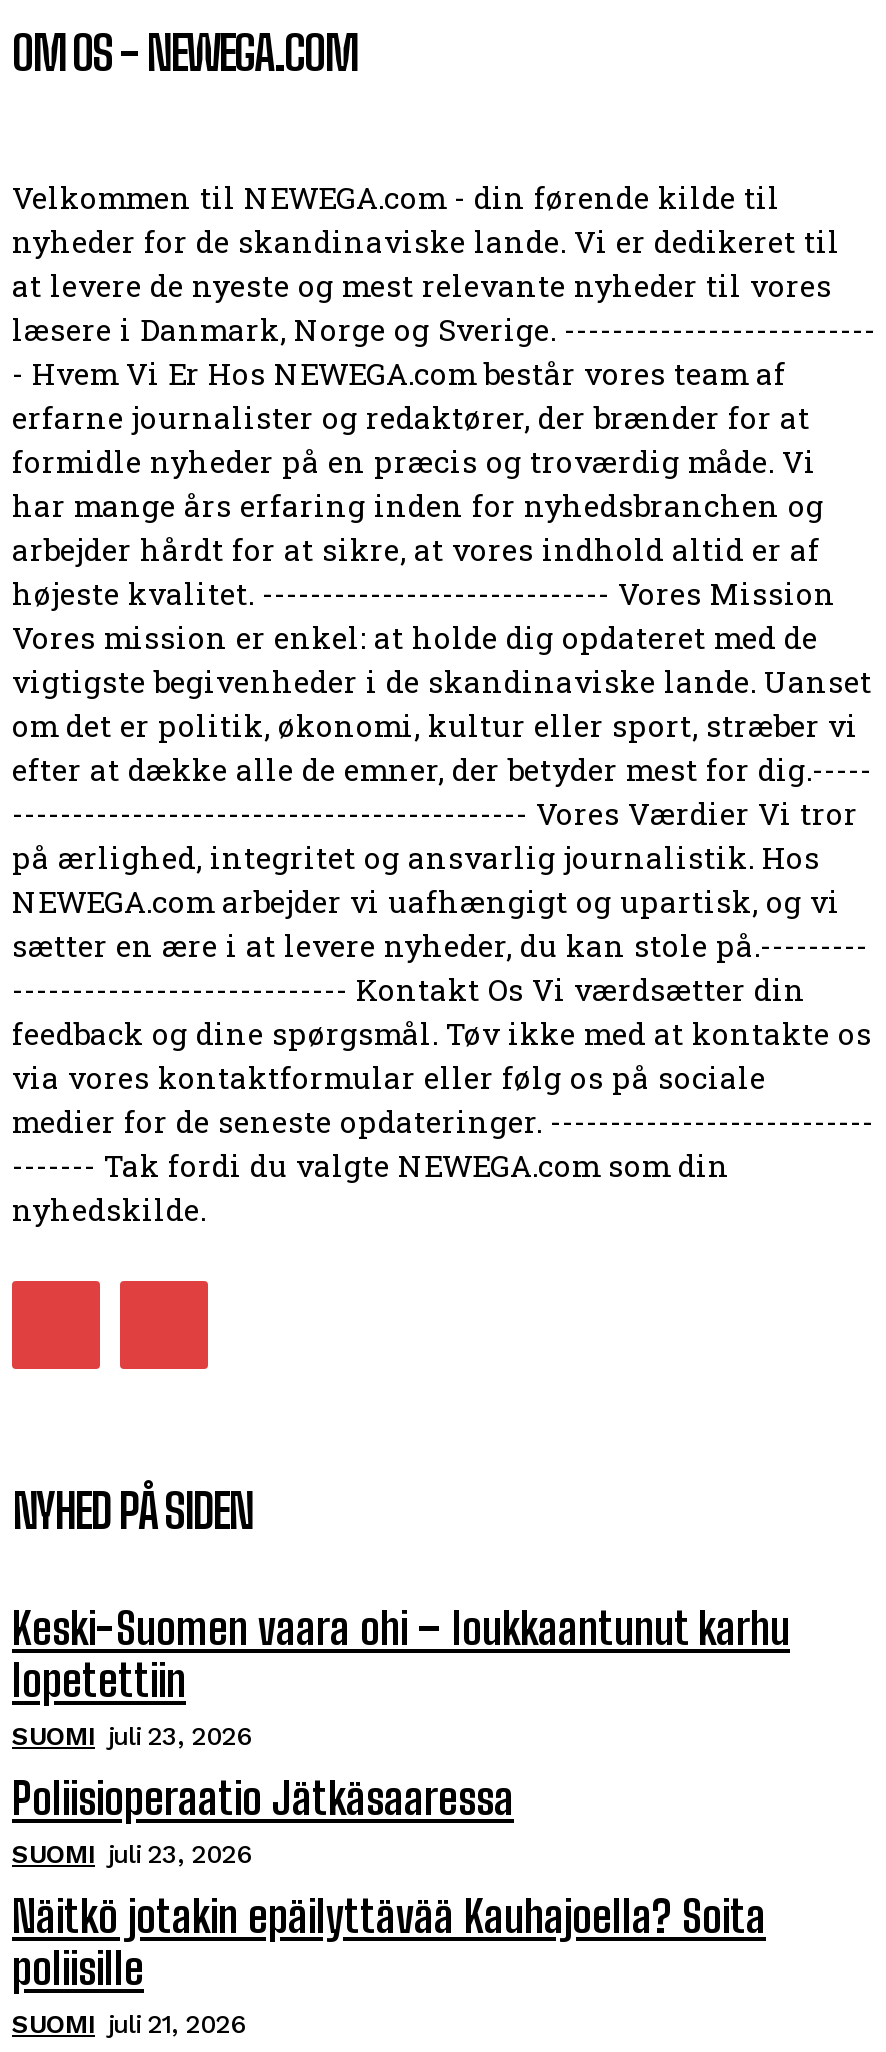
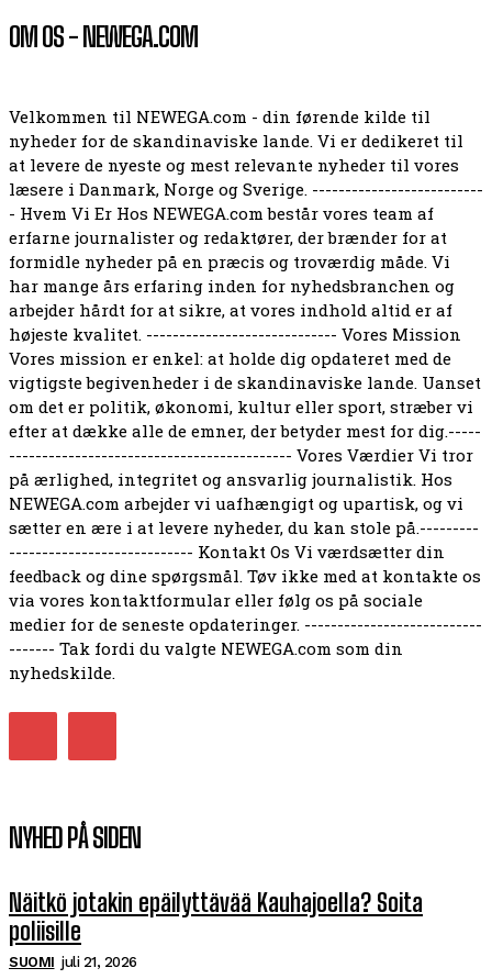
- Keski-Suomen vaara ohi – loukkaantunut karhu
- lopetettiin
- SUOMI juli 23, 2026
- Poliisioperaatio Jätkäsaaressa
- SUOMI juli 23, 2026
